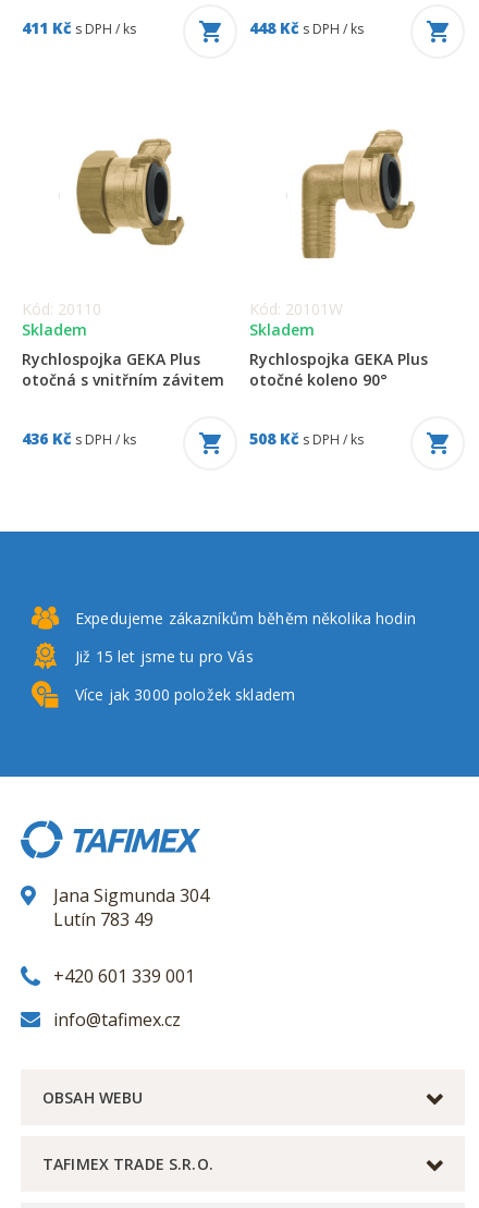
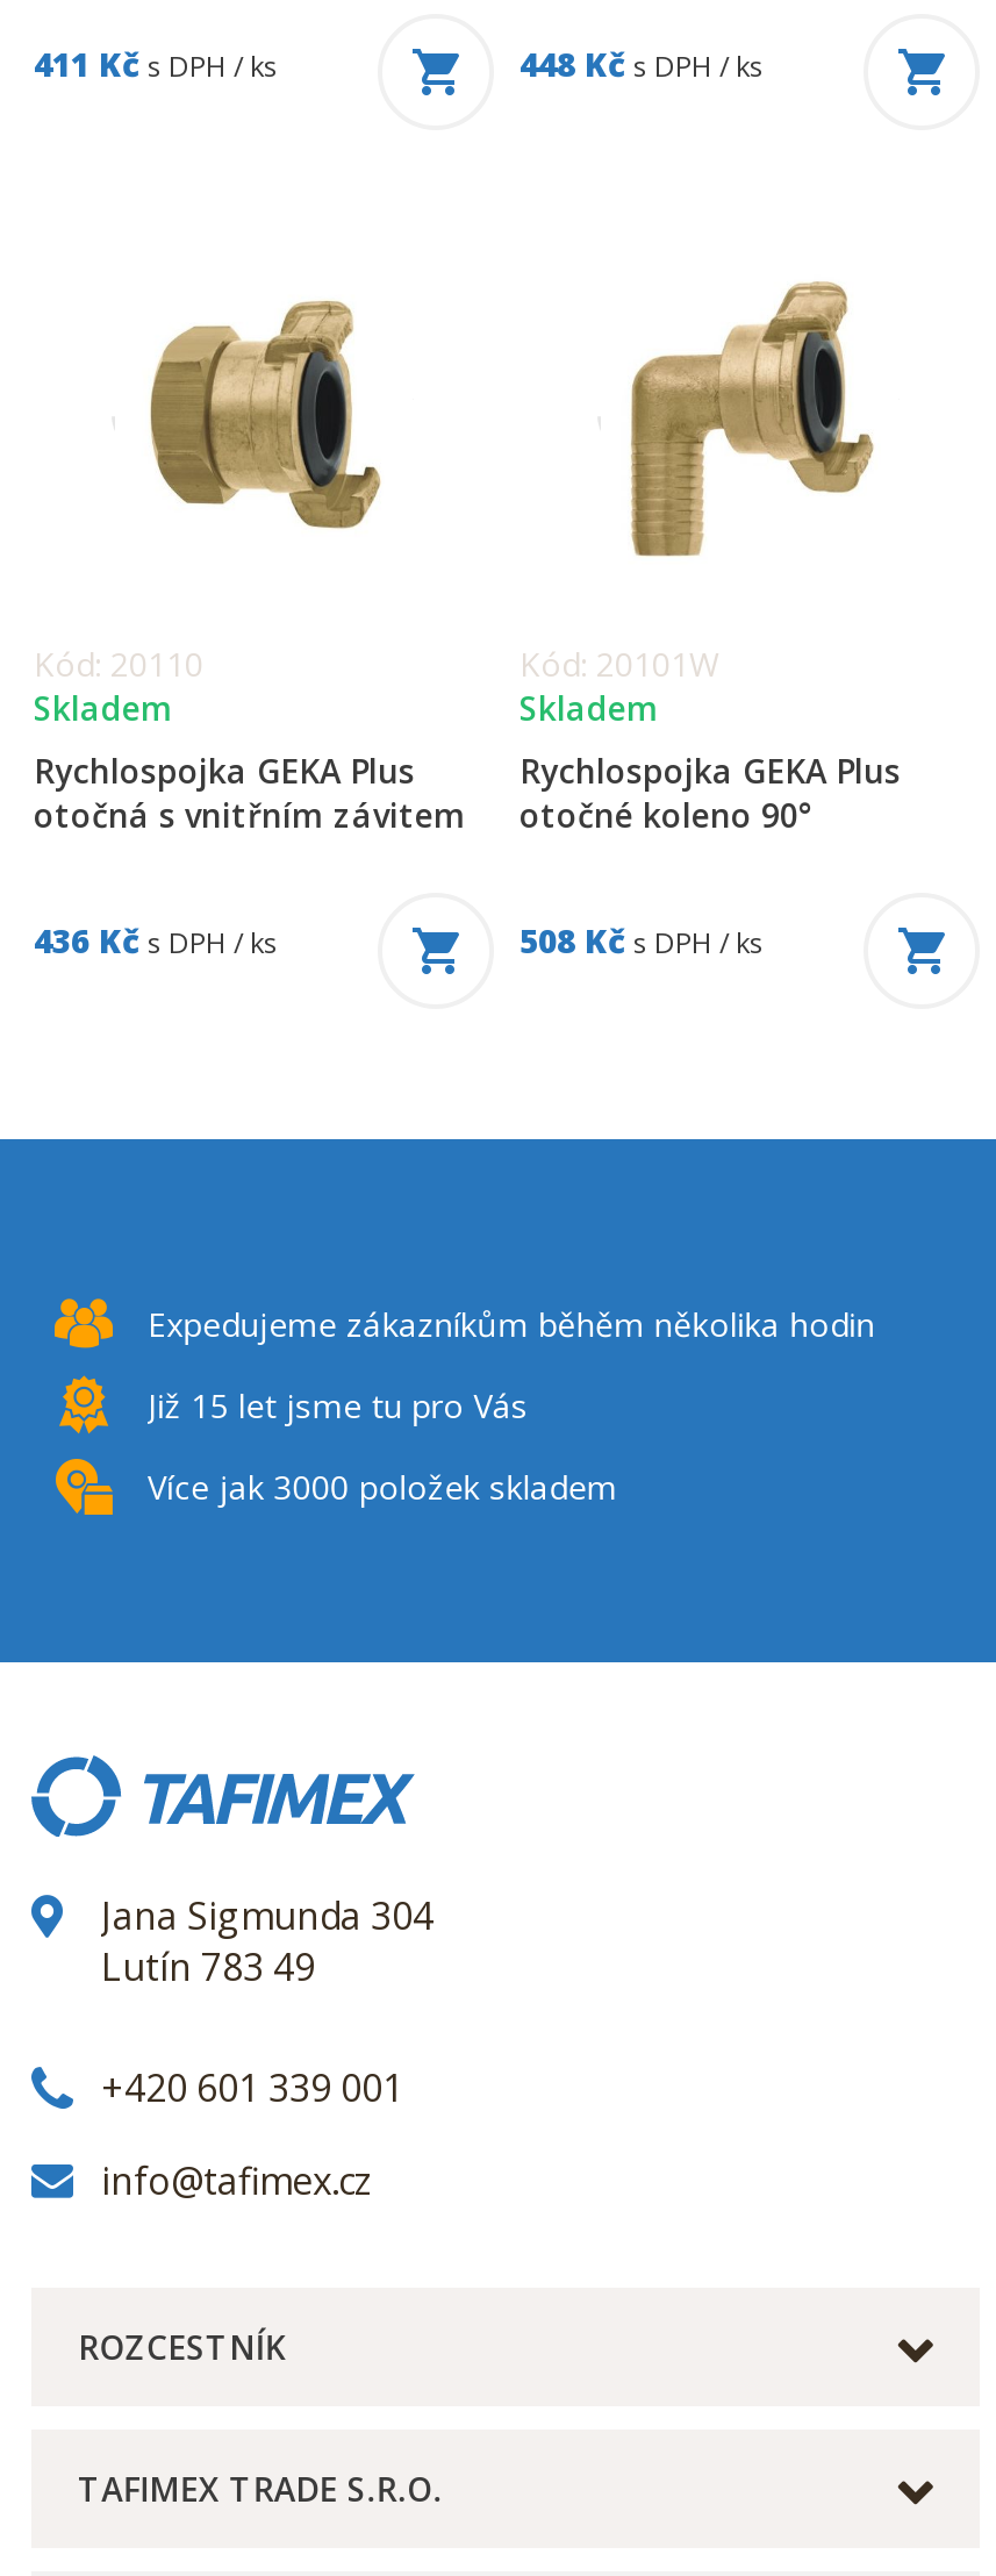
- OBSAH WEBU
+ ROZCESTNÍK
